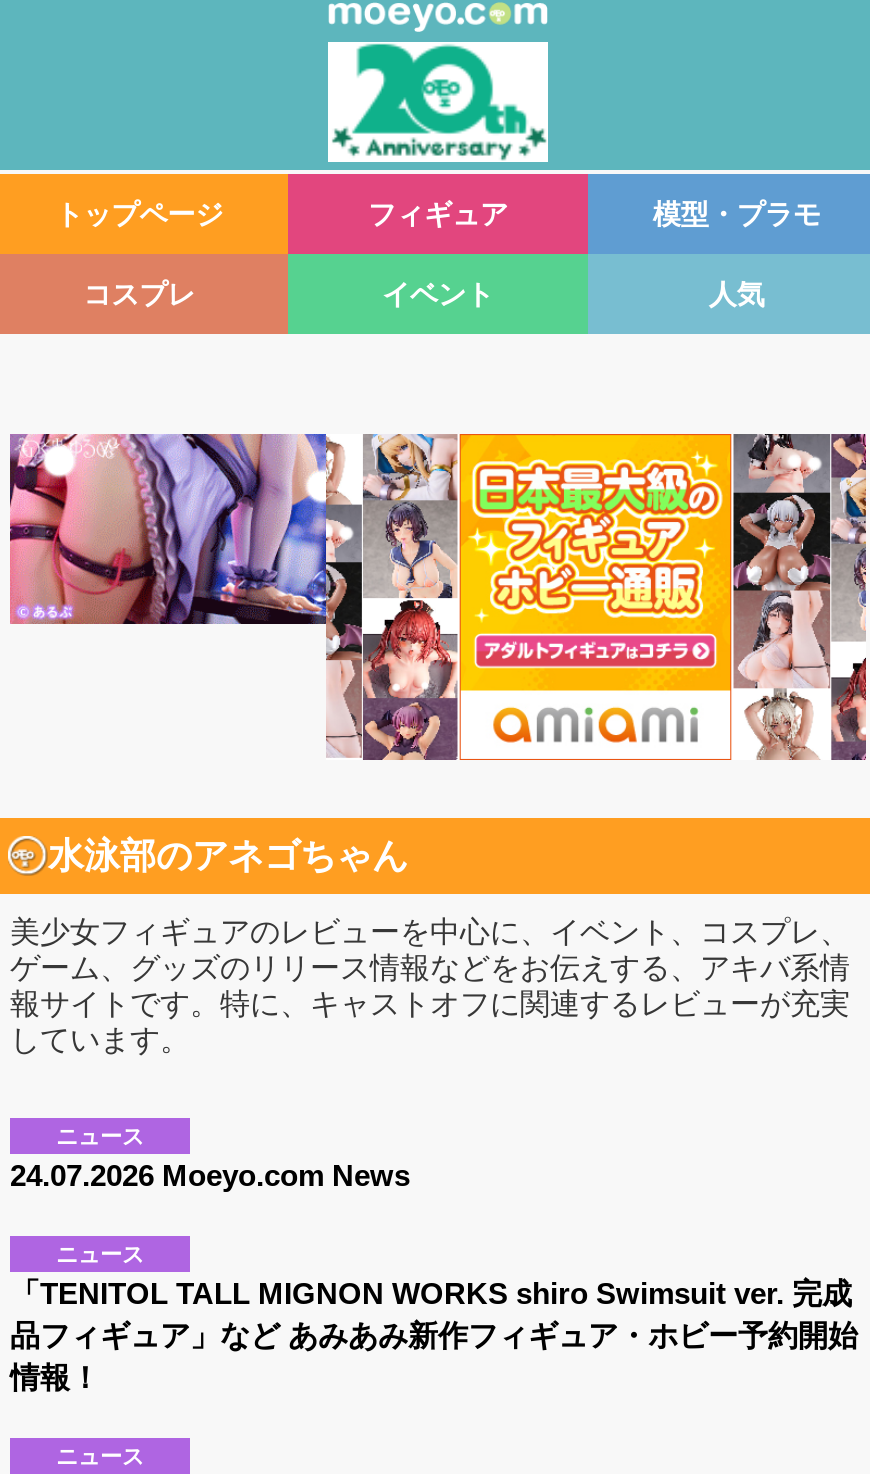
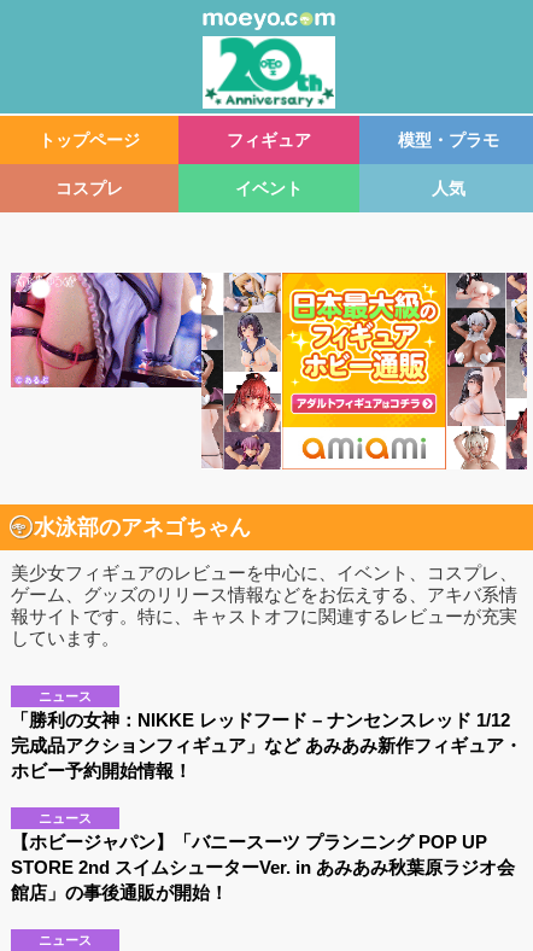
- 24.07.2026 Moeyo.com News
+ 「勝利の女神：NIKKE レッドフード – ナンセンスレッド 1/12
+ 完成品アクションフィギュア」など あみあみ新作フィギュア・
+ ホビー予約開始情報！

- 「TENITOL TALL MIGNON WORKS shiro Swimsuit ver. 完成
- 品フィギュア」など あみあみ新作フィギュア・ホビー予約開始
- 情報！
+ 【ホビージャパン】「バニースーツ プランニング POP UP
+ STORE 2nd スイムシューターVer. in あみあみ秋葉原ラジオ会
+ 館店」の事後通販が開始！
